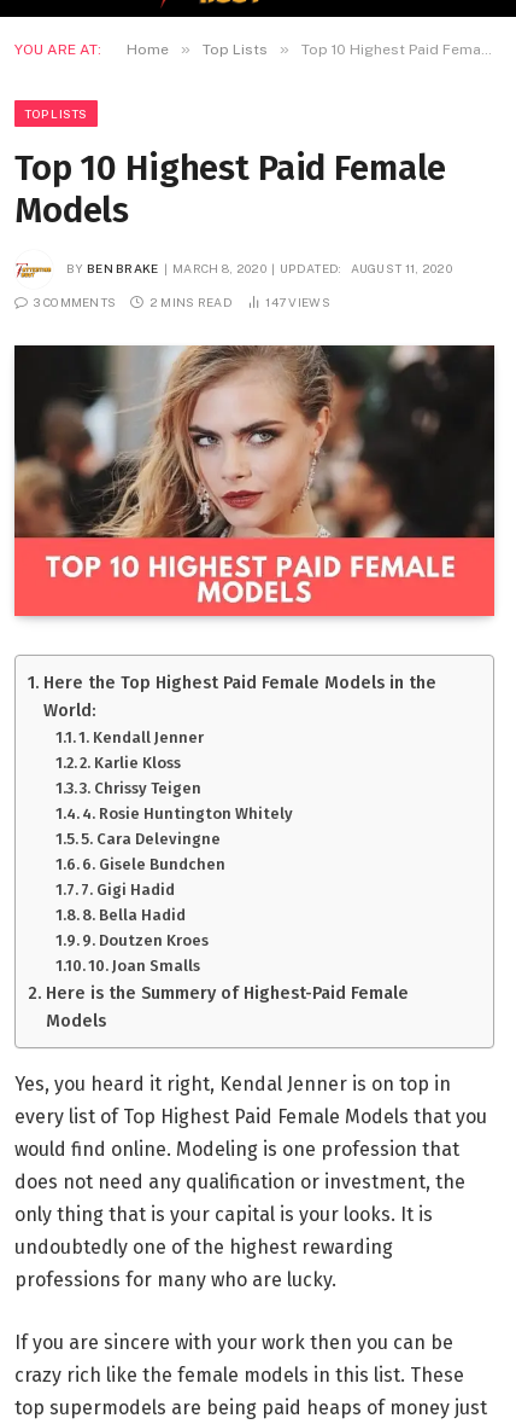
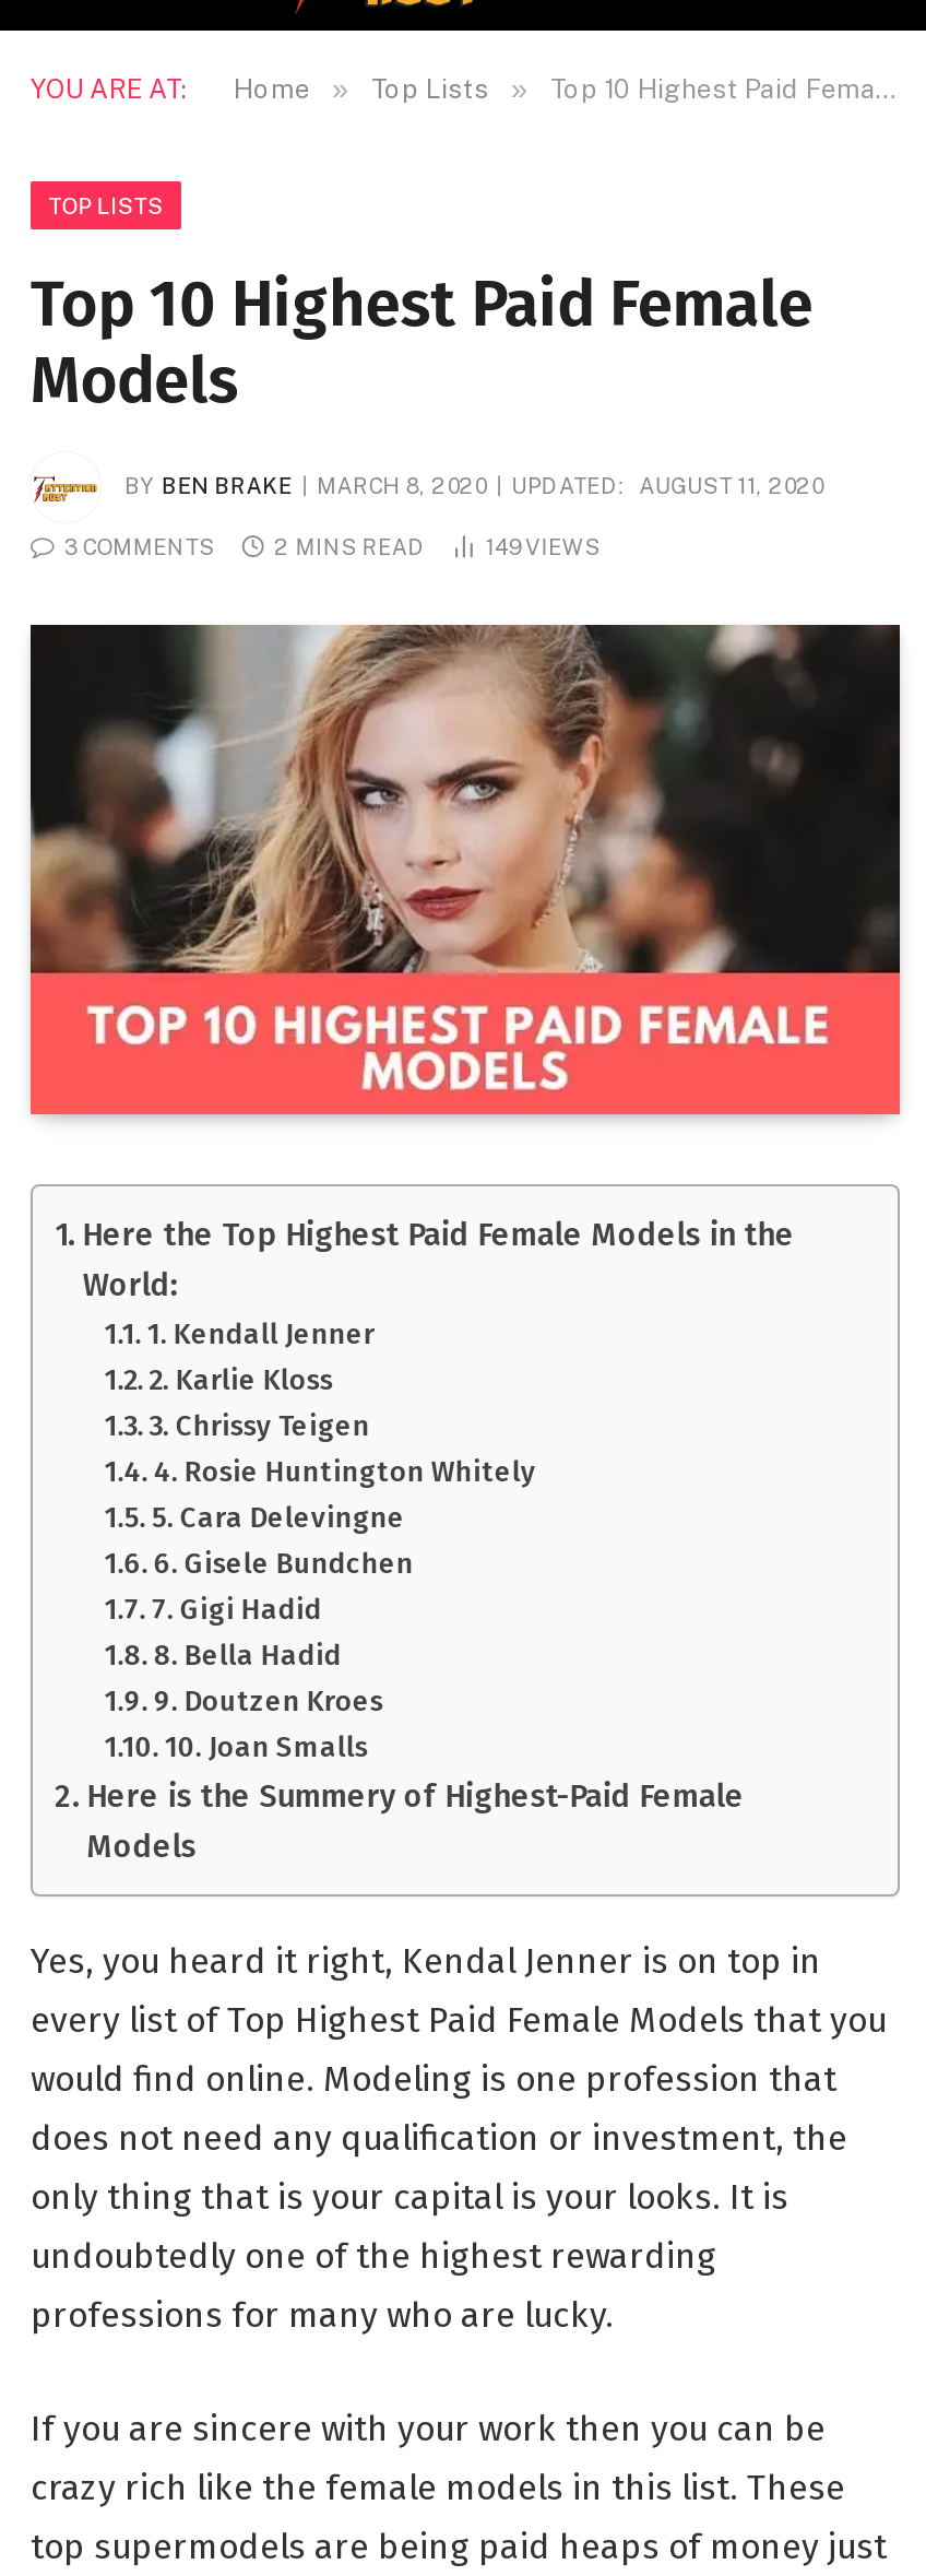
- 147VIEWS
+ 149VIEWS
